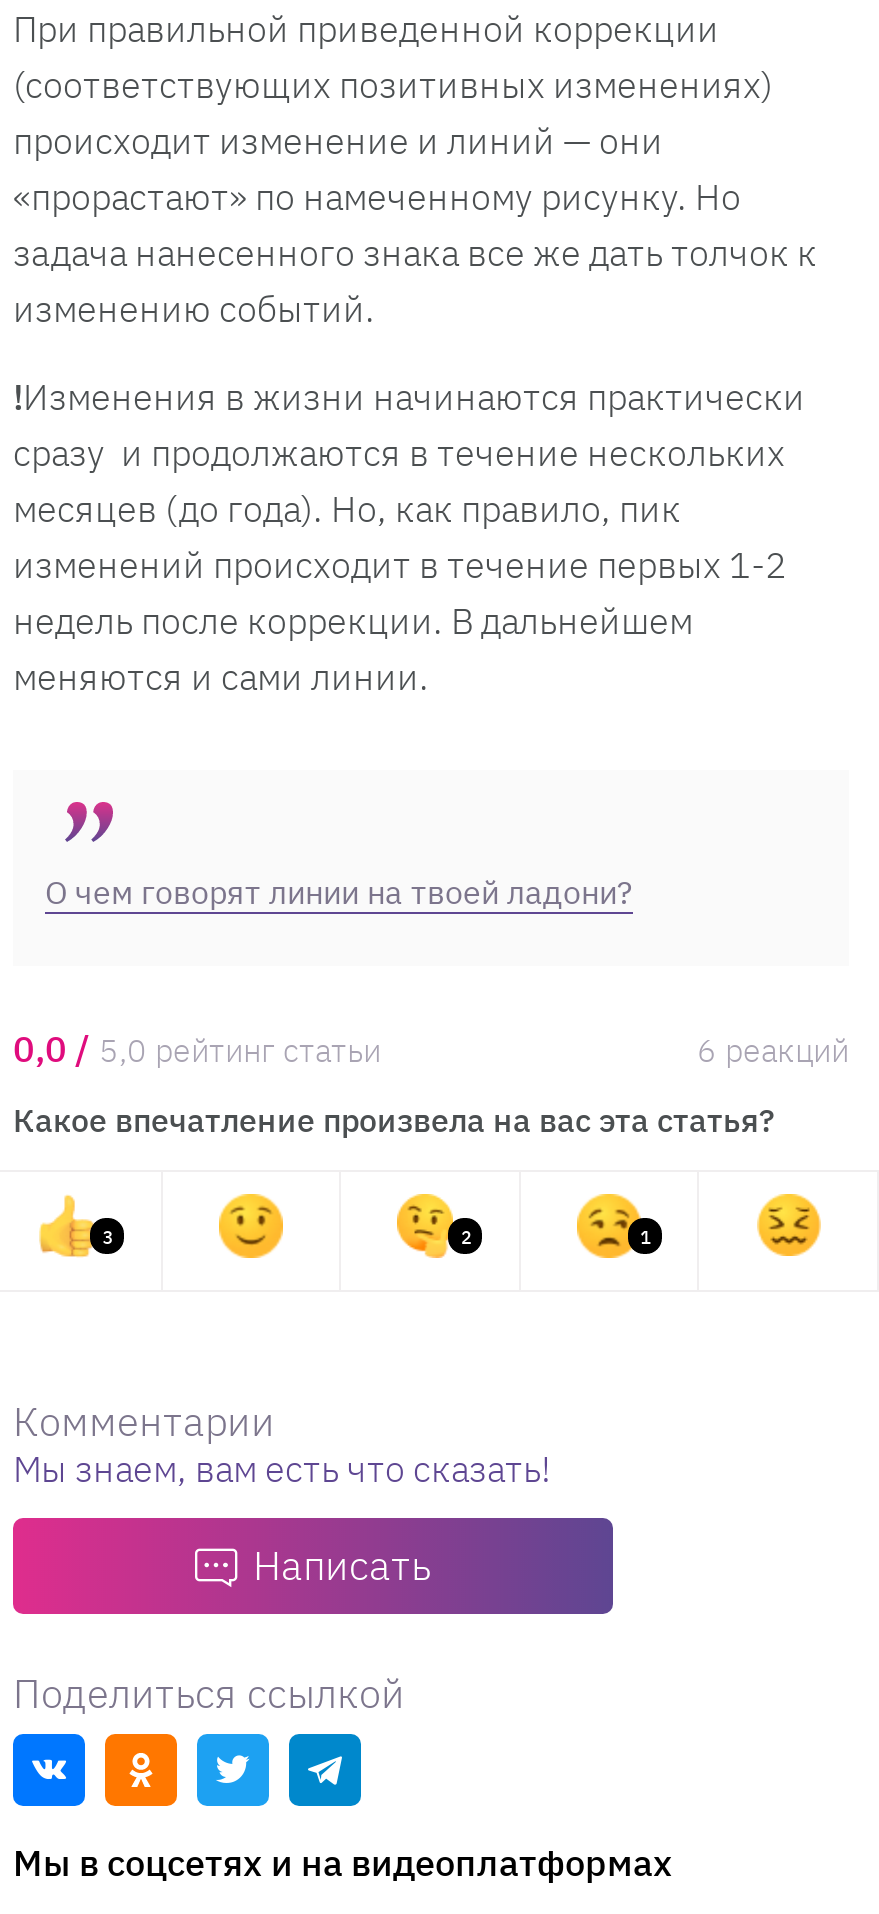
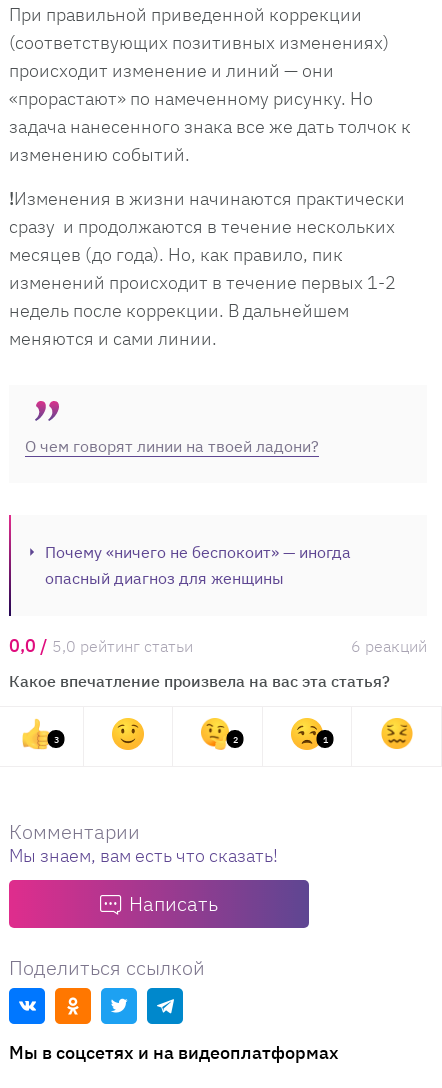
+ Почему «ничего не беспокоит» — иногда
+ опасный диагноз для женщины
